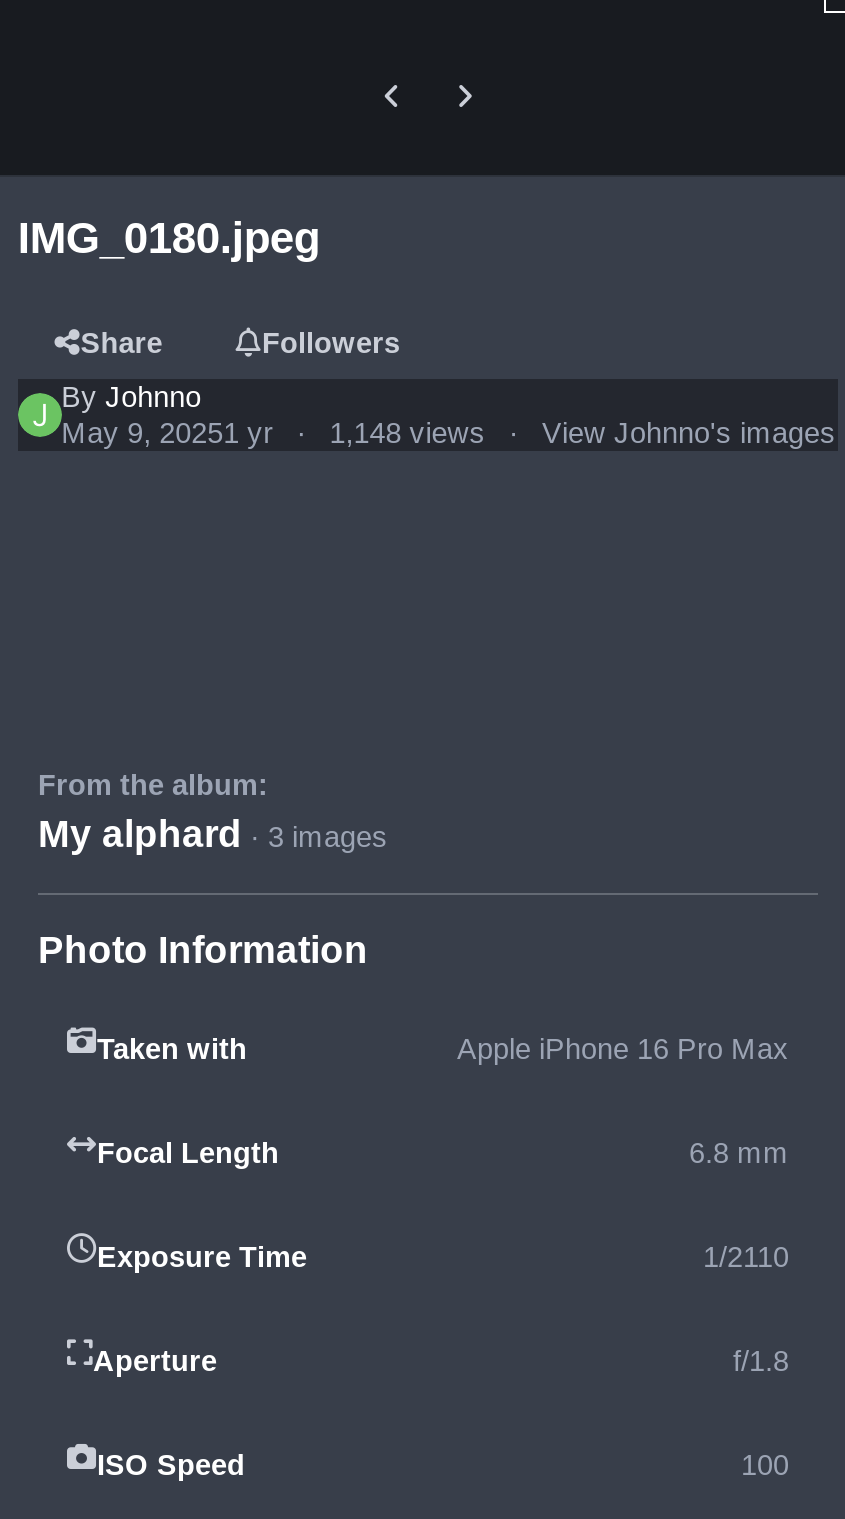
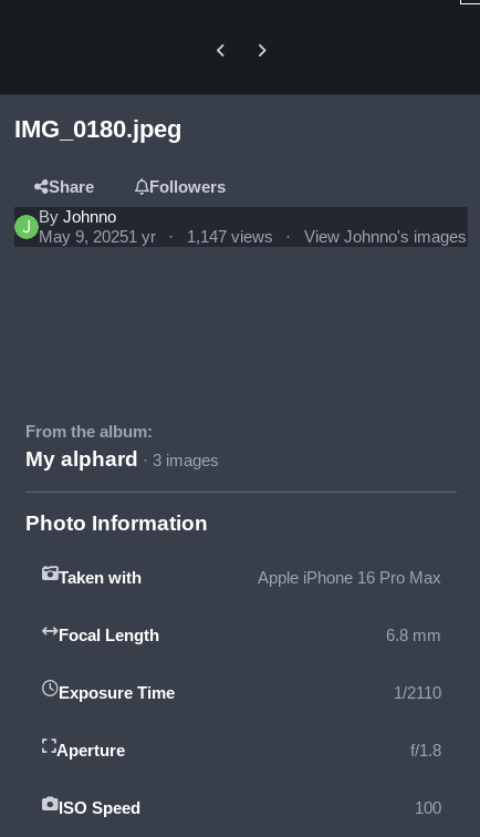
- May 9, 20251 yr 1,148 views View Johnno's images
+ May 9, 20251 yr 1,147 views View Johnno's images
